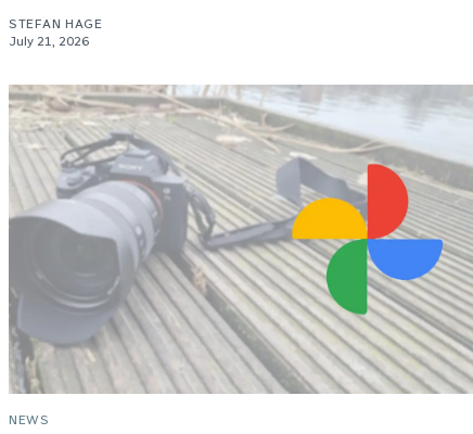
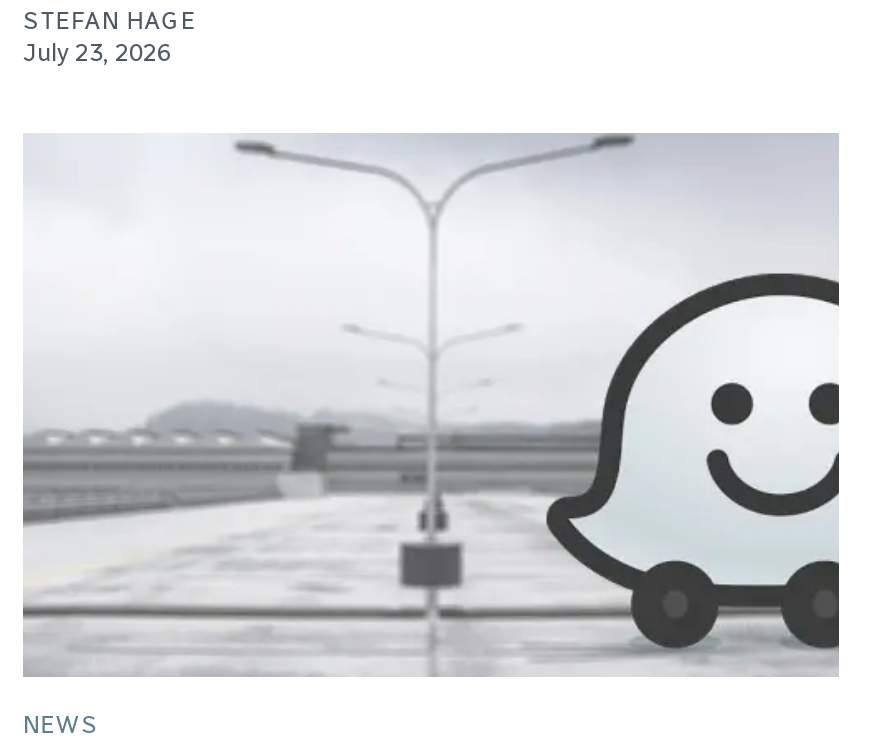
- July 21, 2026
+ July 23, 2026

- [image]
+ [image]
